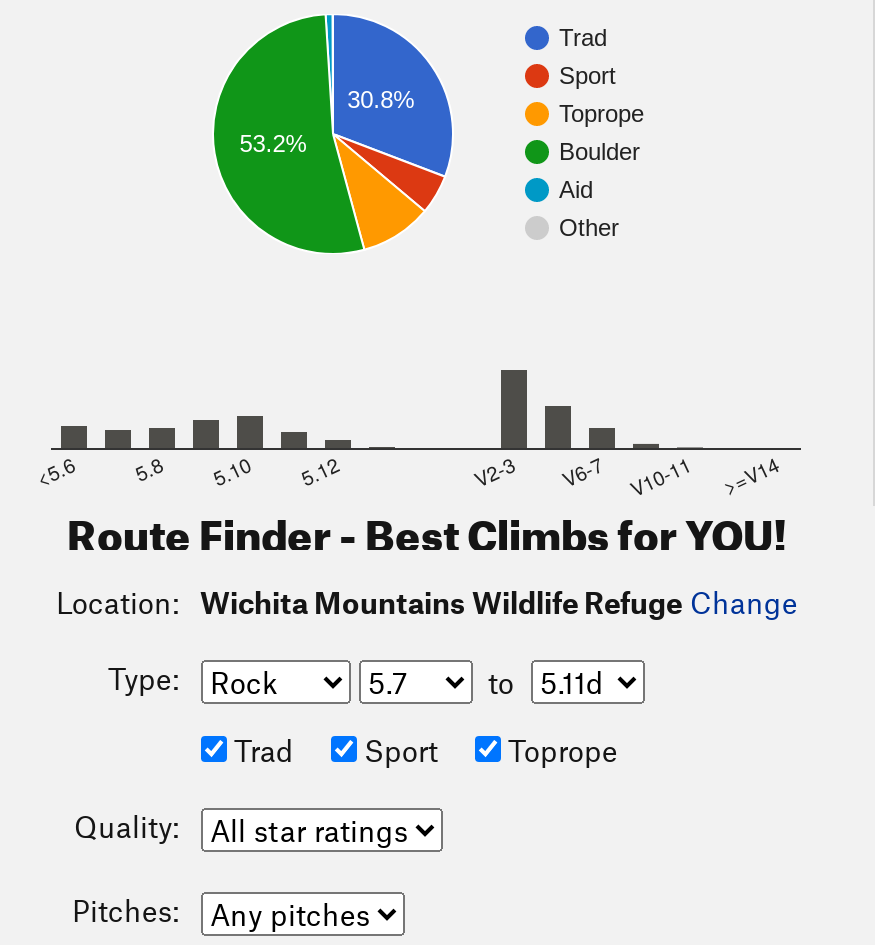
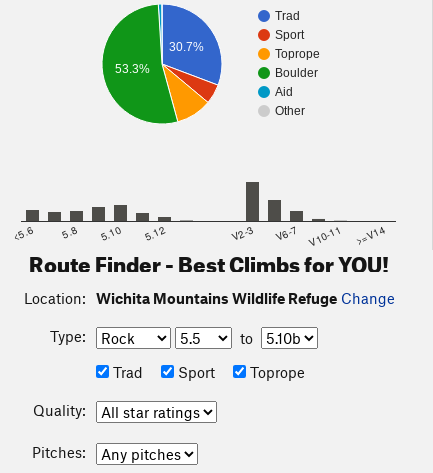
- 30.8%
+ 30.7%

- 53.2%
+ 53.3%
